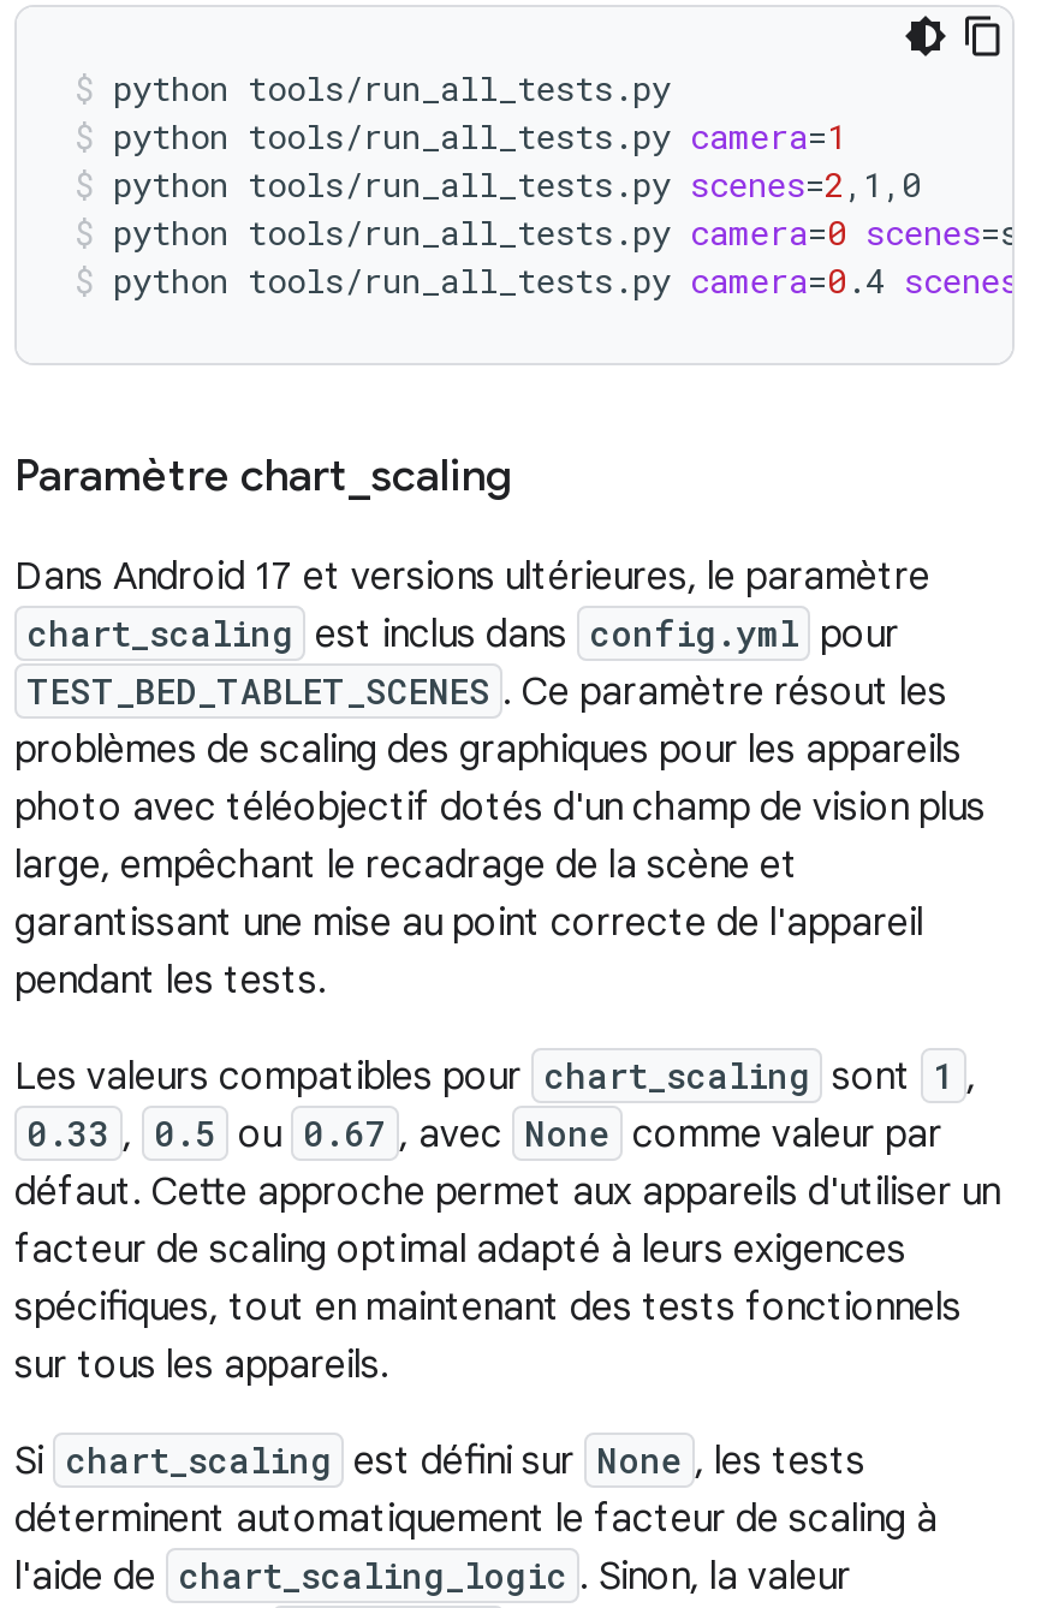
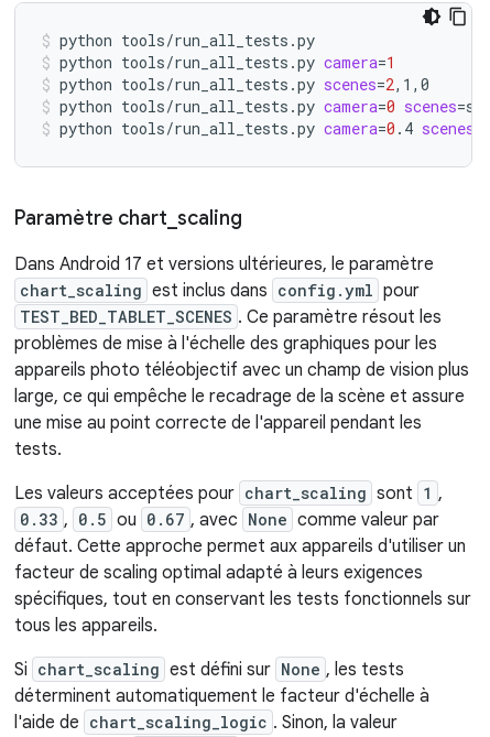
- problèmes de scaling des graphiques pour les appareils
- photo avec téléobjectif dotés d'un champ de vision plus
- large, empêchant le recadrage de la scène et
- garantissant une mise au point correcte de l'appareil
- pendant les tests.
+ problèmes de mise à l'échelle des graphiques pour les
+ appareils photo téléobjectif avec un champ de vision plus
+ large, ce qui empêche le recadrage de la scène et assure
+ une mise au point correcte de l'appareil pendant les
+ tests.

- Les valeurs compatibles pour chart_scaling sont 1 ,
+ Les valeurs acceptées pour chart_scaling sont 1 ,

- spécifiques, tout en maintenant des tests fonctionnels
- sur tous les appareils.
+ spécifiques, tout en conservant les tests fonctionnels sur
+ tous les appareils.

- déterminent automatiquement le facteur de scaling à
+ déterminent automatiquement le facteur d'échelle à
